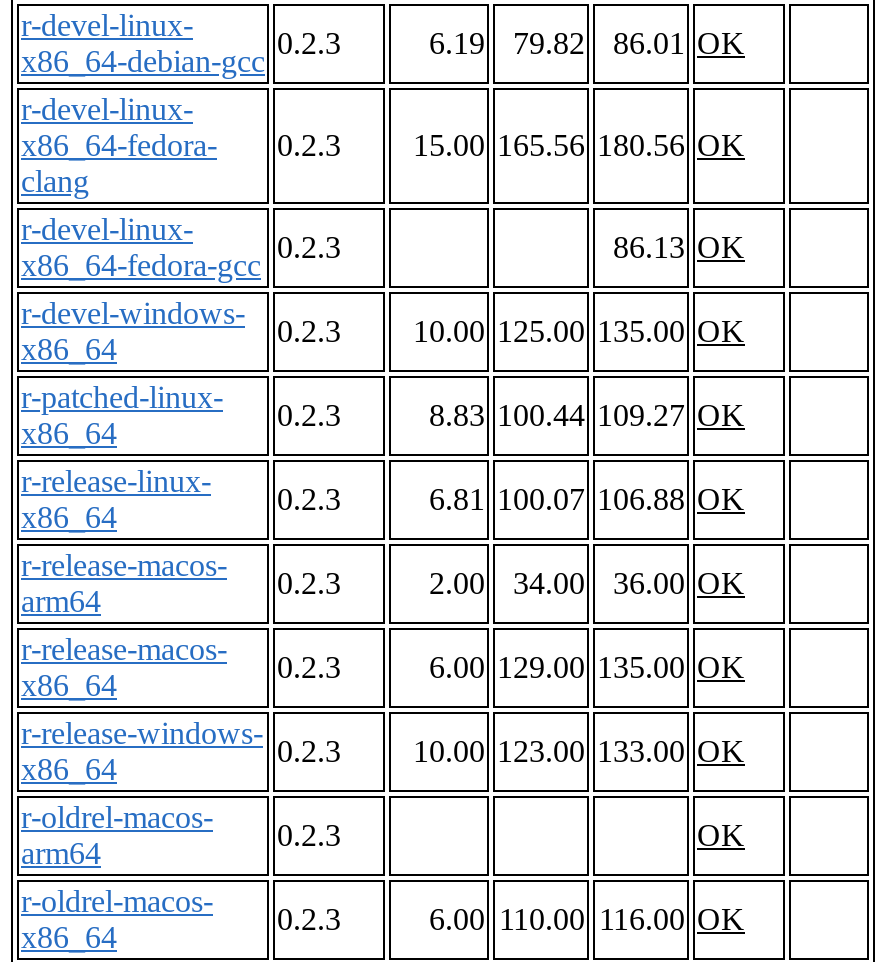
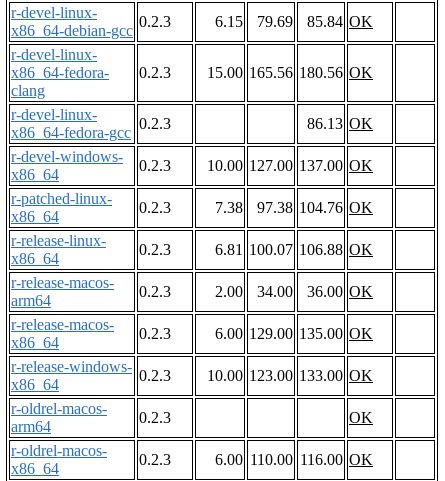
- 6.19
+ 6.15

- 79.82
+ 79.69

- 86.01 OK
+ 85.84 OK

- 10.00 125.00 135.00 OK
+ 10.00 127.00 137.00 OK

- 8.83 100.44 109.27 OK
+ 7.38
+ 97.38 104.76 OK
